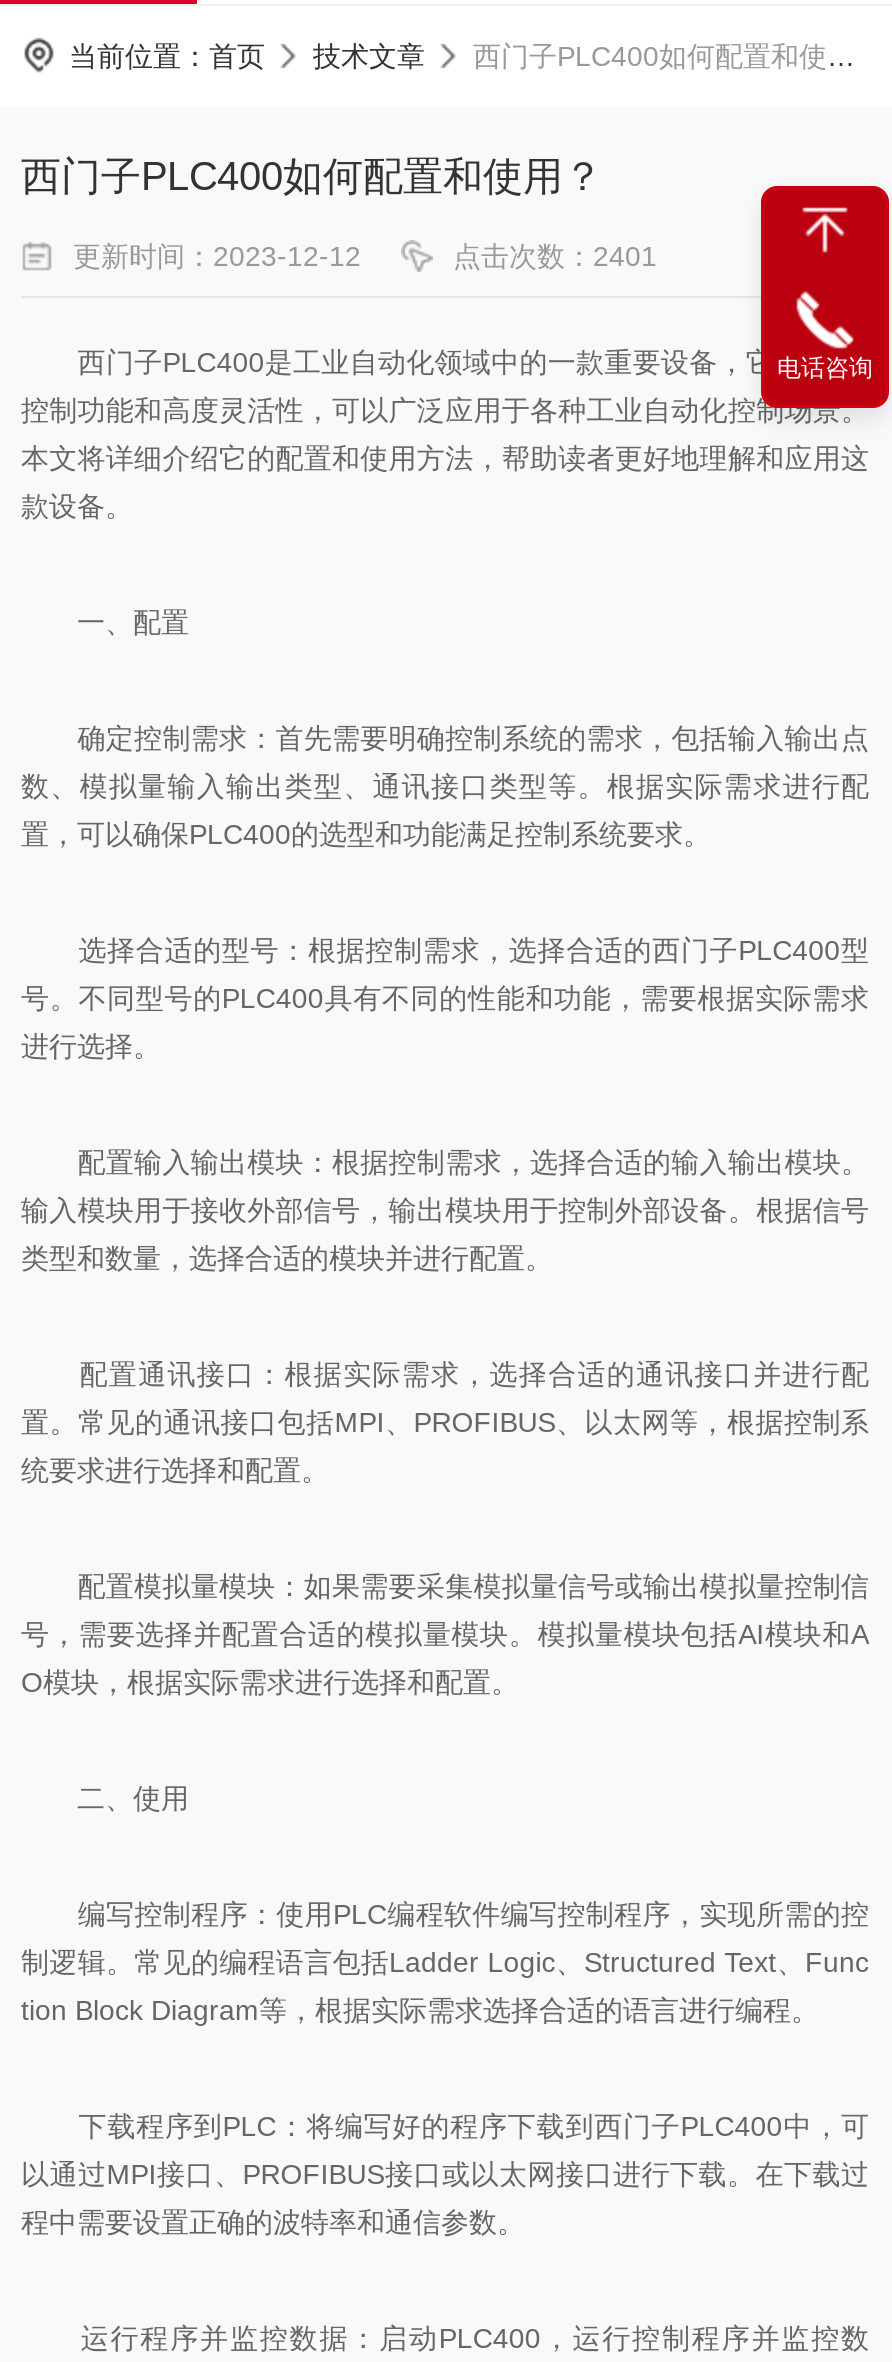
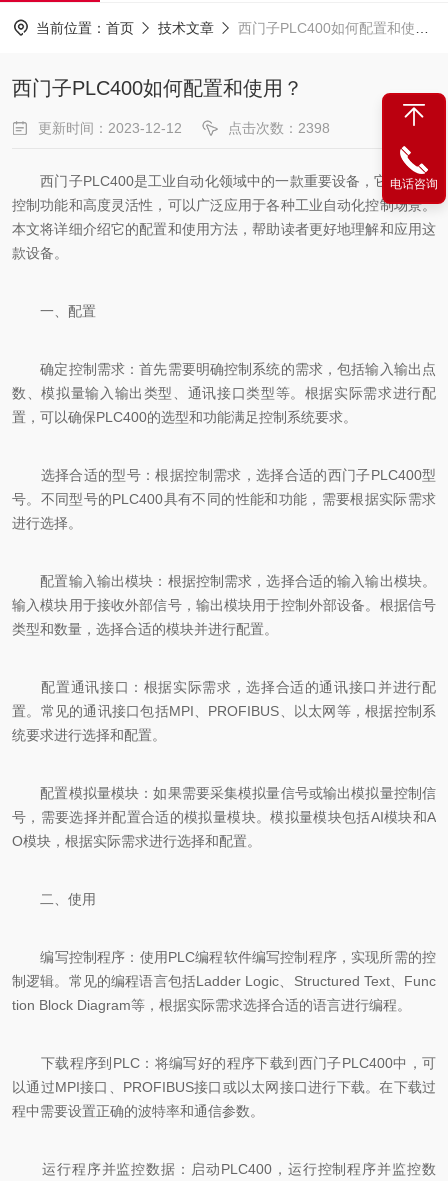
- 点击次数：2401
+ 点击次数：2398
